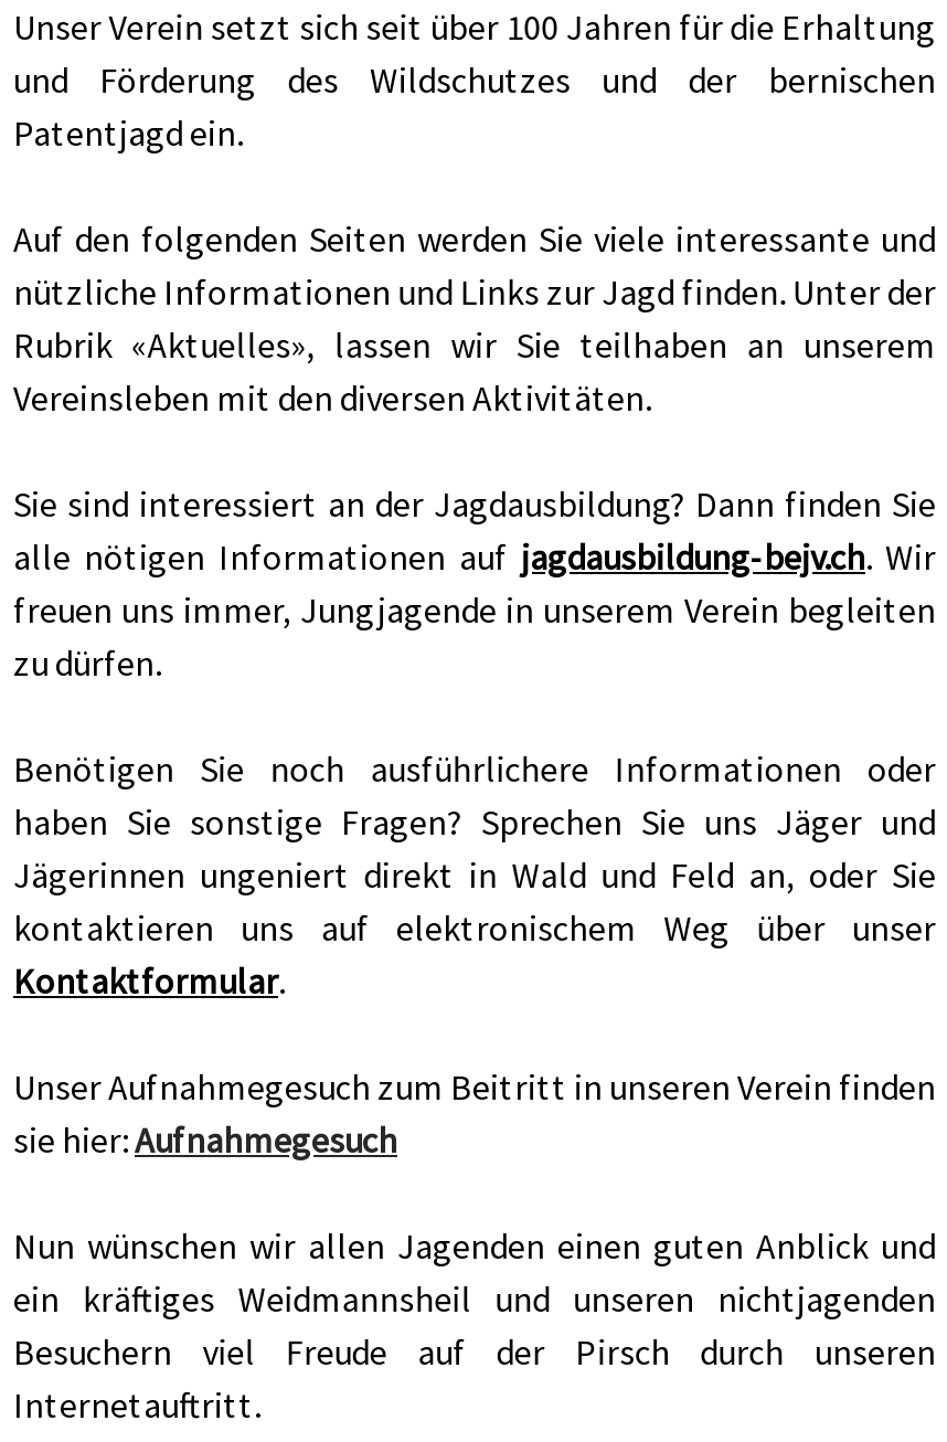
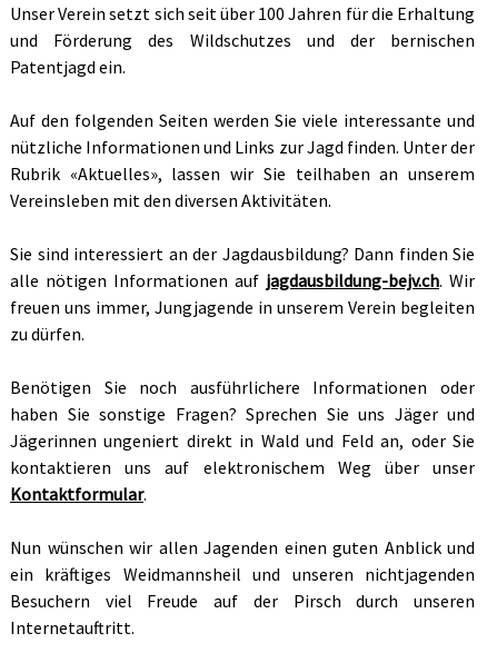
- Unser Aufnahmegesuch zum Beitritt in unseren Verein finden
- sie hier:Aufnahmegesuch
